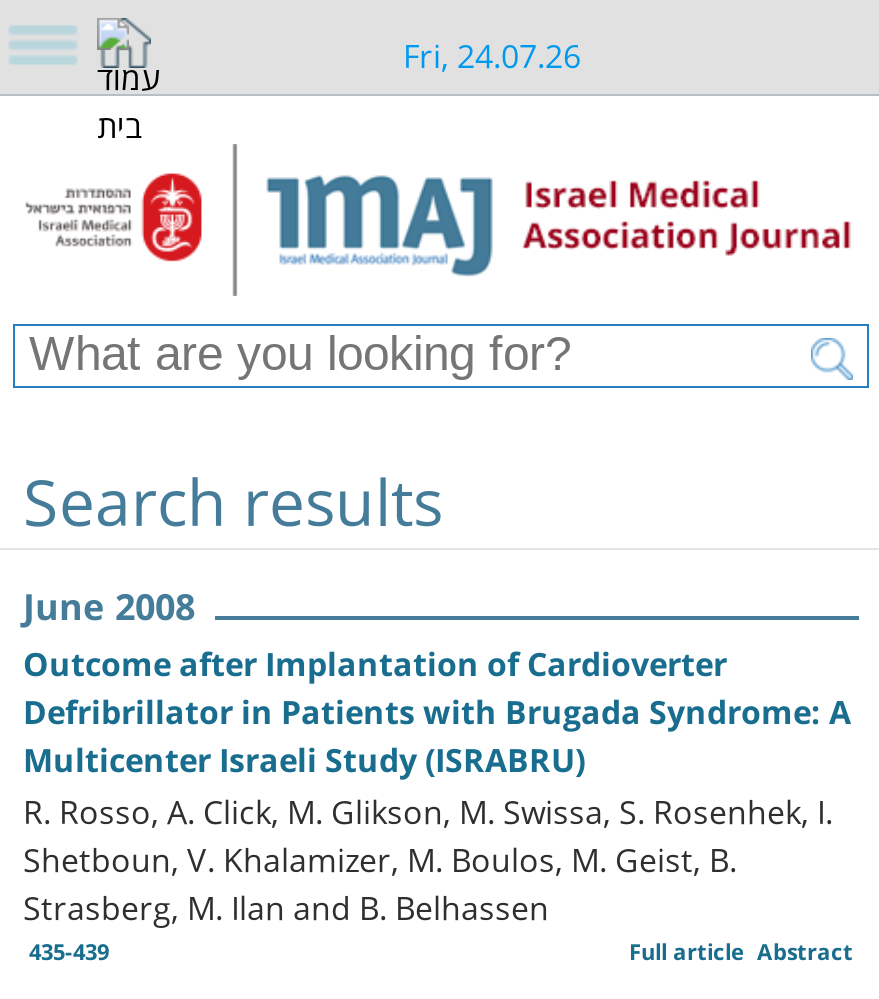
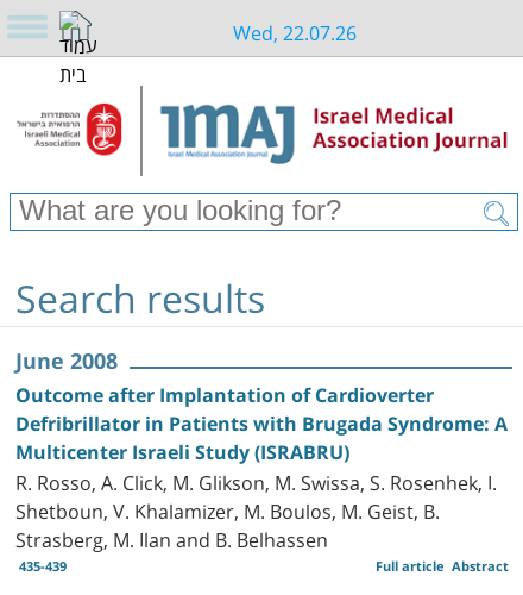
- Fri, 24.07.26
+ Wed, 22.07.26
